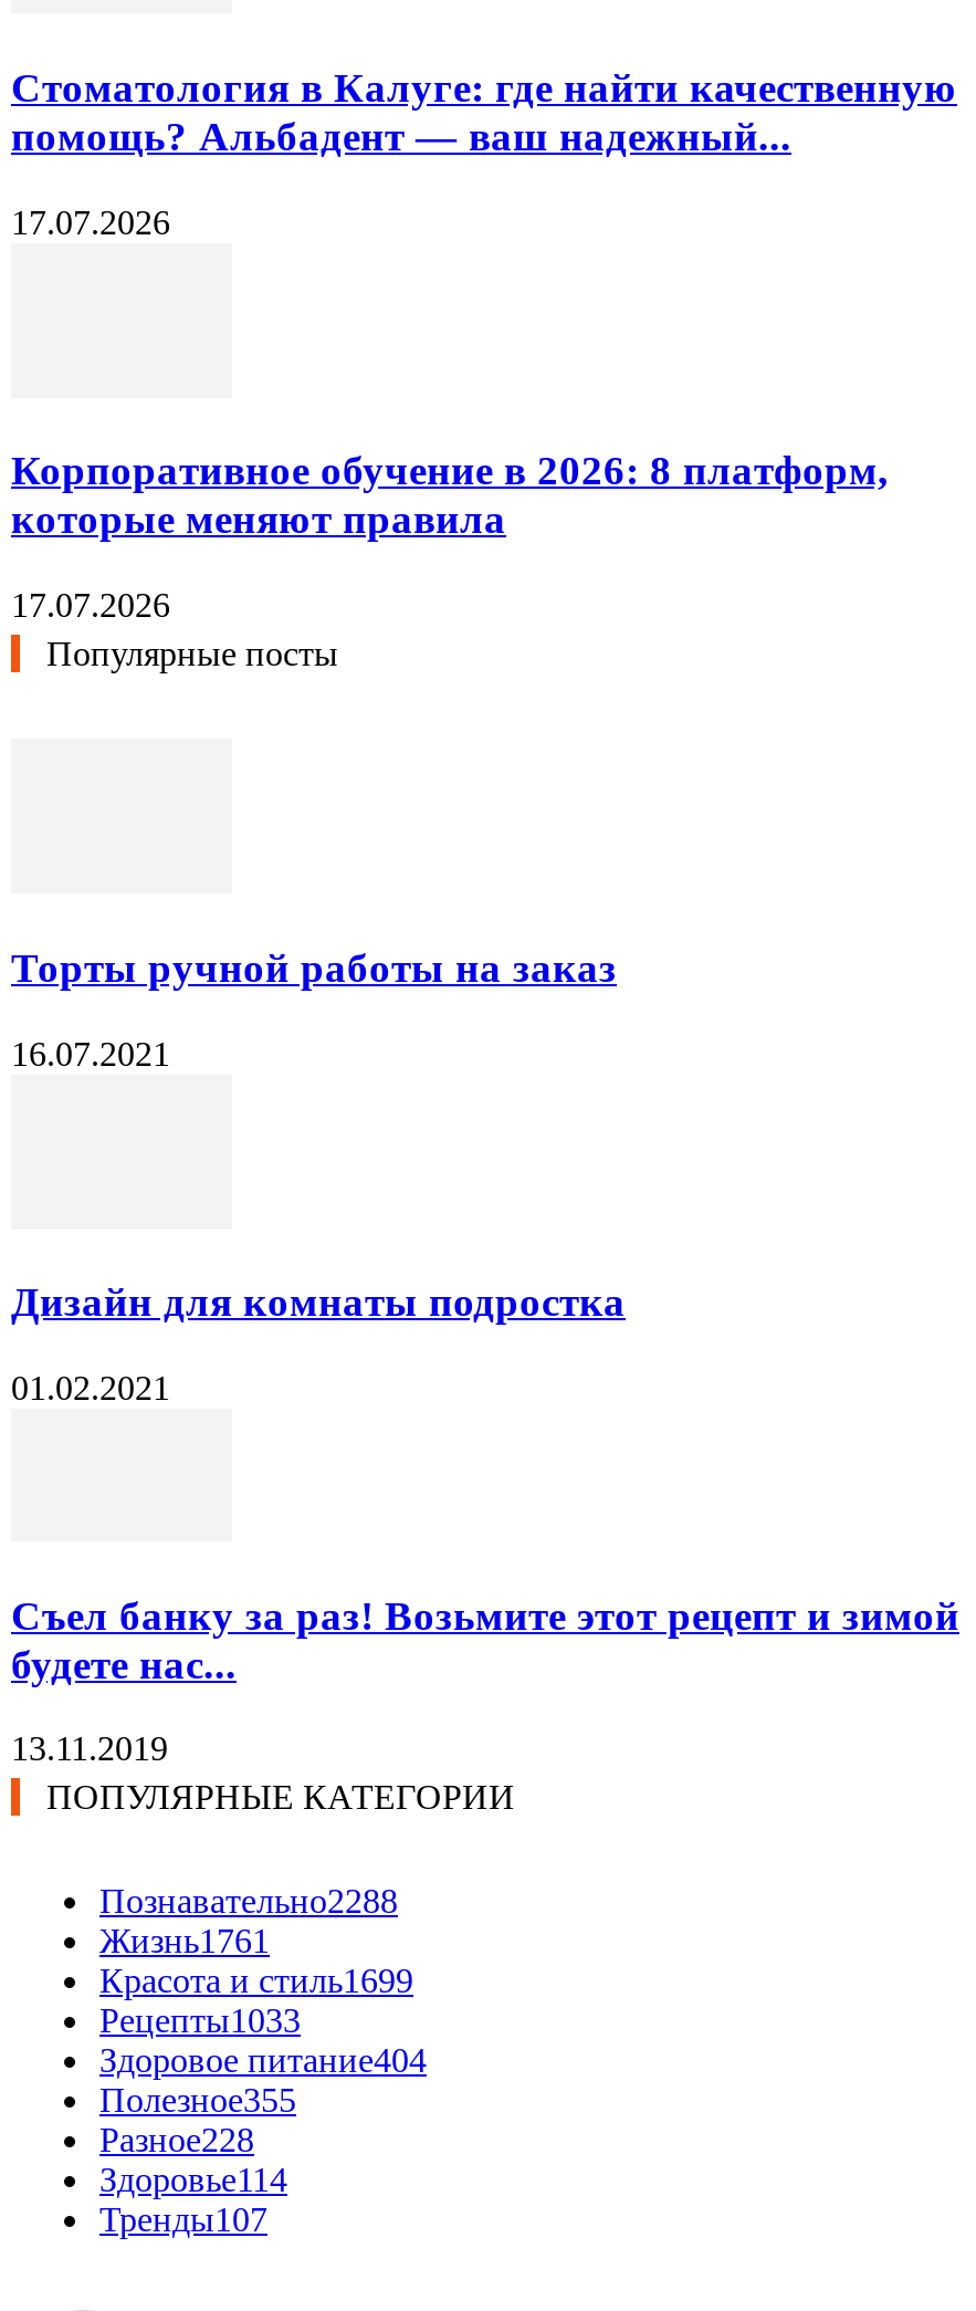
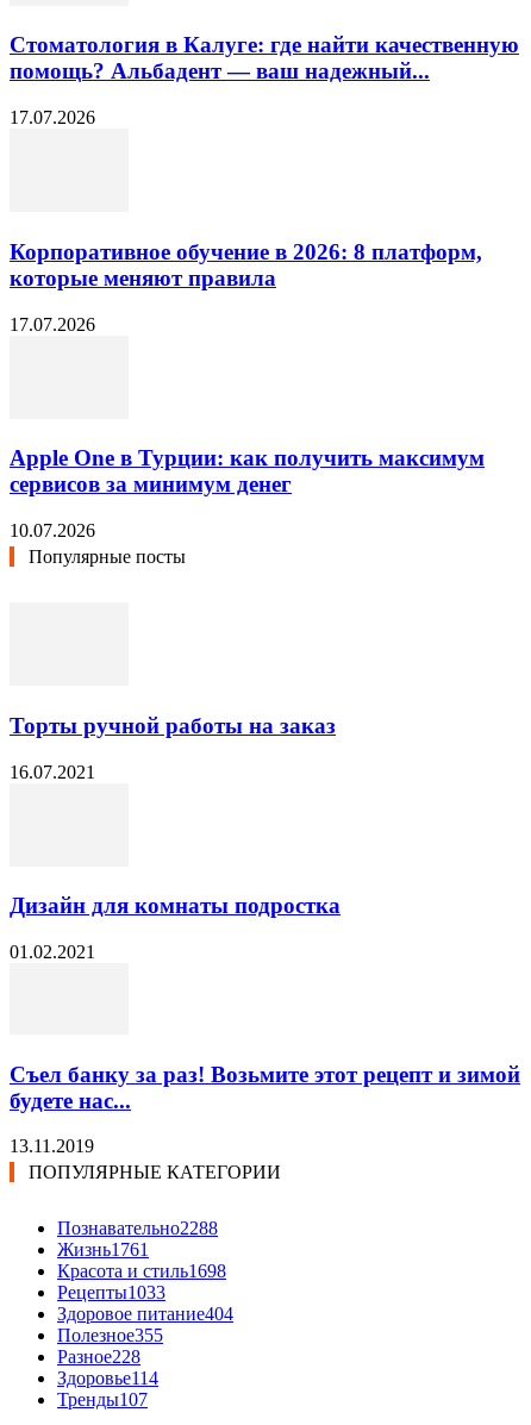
+ Apple One в Турции: как получить максимум
+ сервисов за минимум денег
+ 10.07.2026

- Красота и стиль1699
+ Красота и стиль1698
